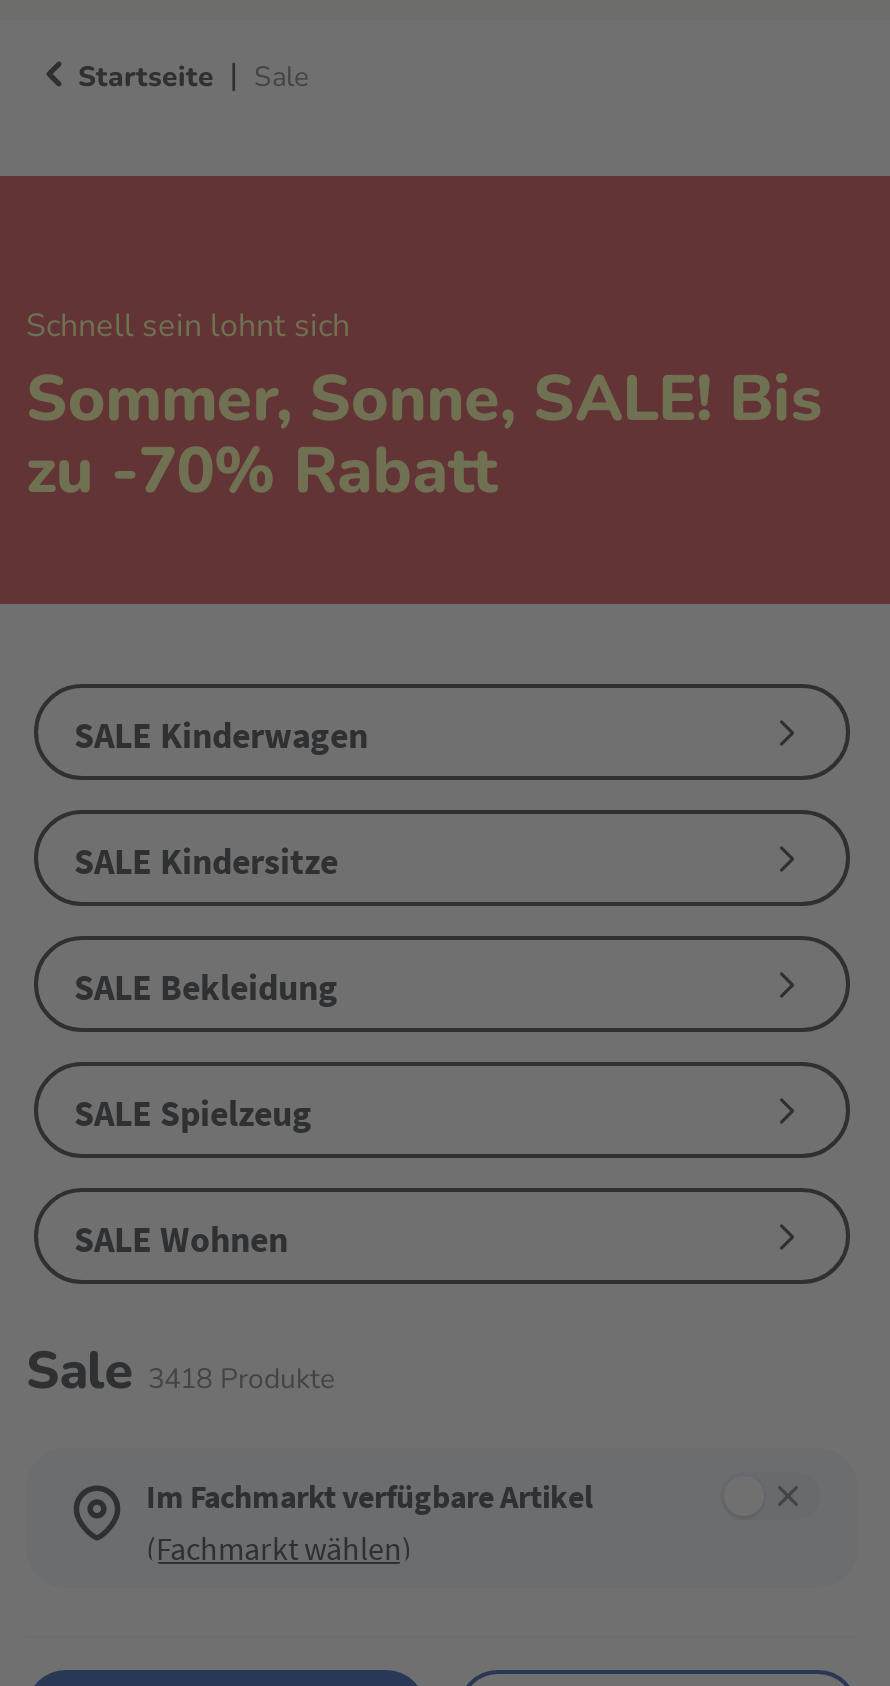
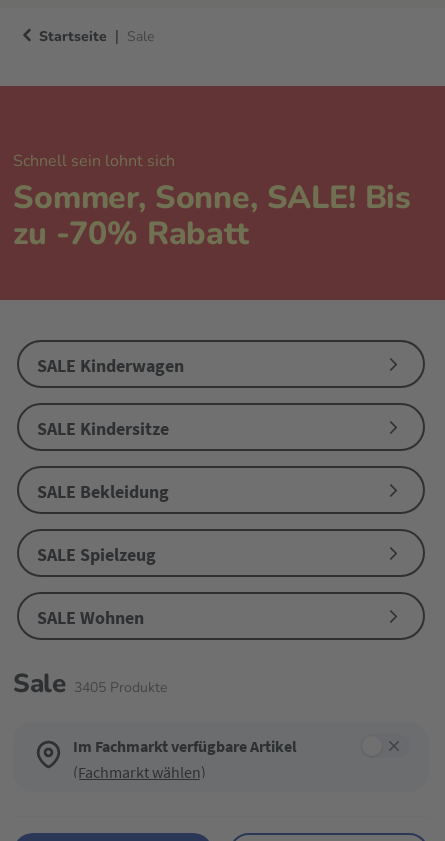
- Sale 3418Produkte
+ Sale 3405Produkte
